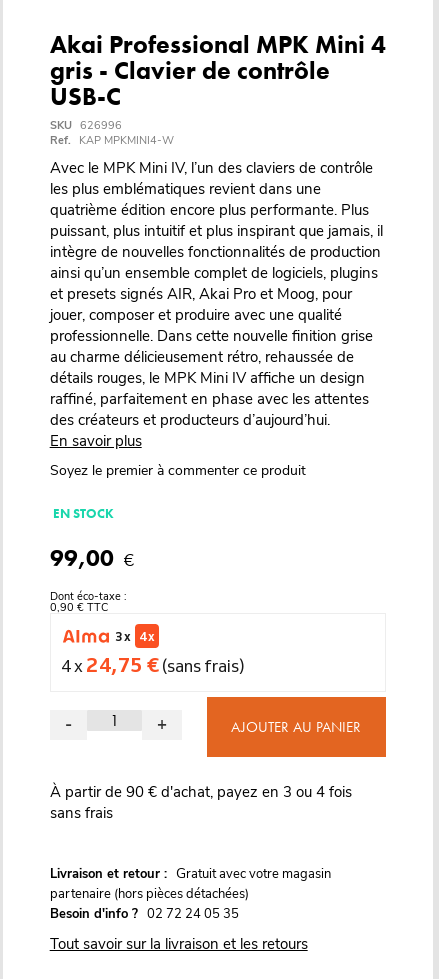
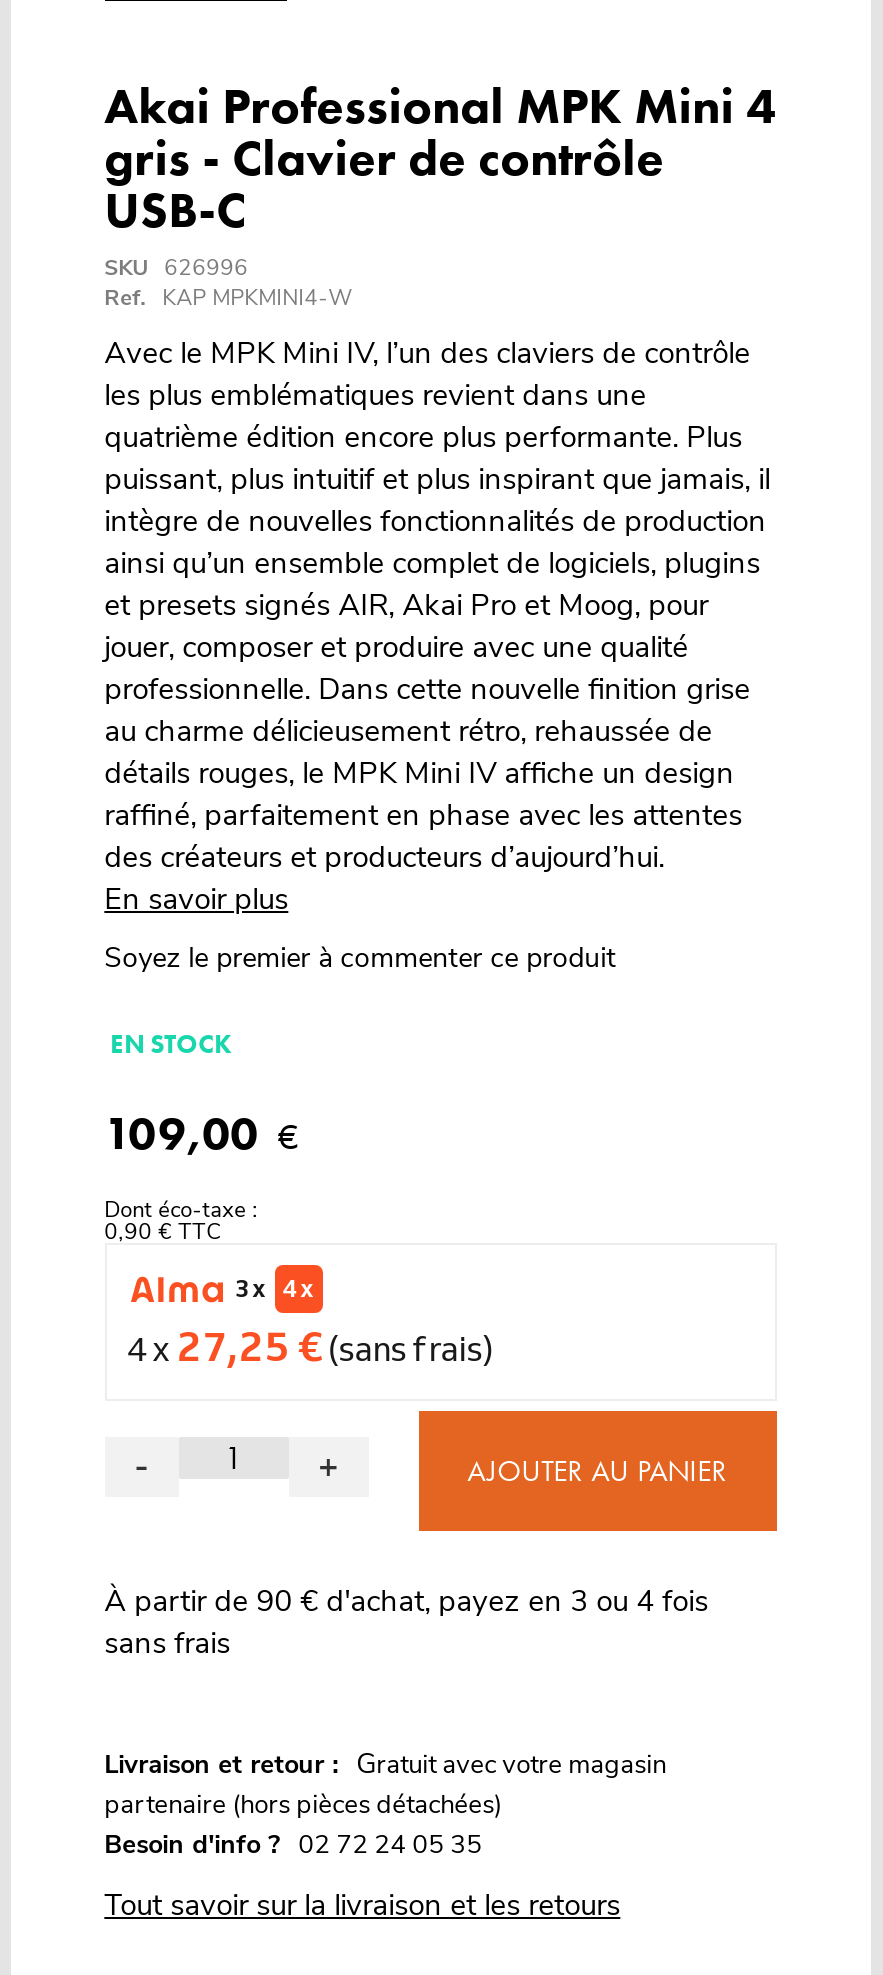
- 99,00 €
+ 109,00 €

- 4 x 24,75 €(sans frais)
+ 4 x 27,25 €(sans frais)
